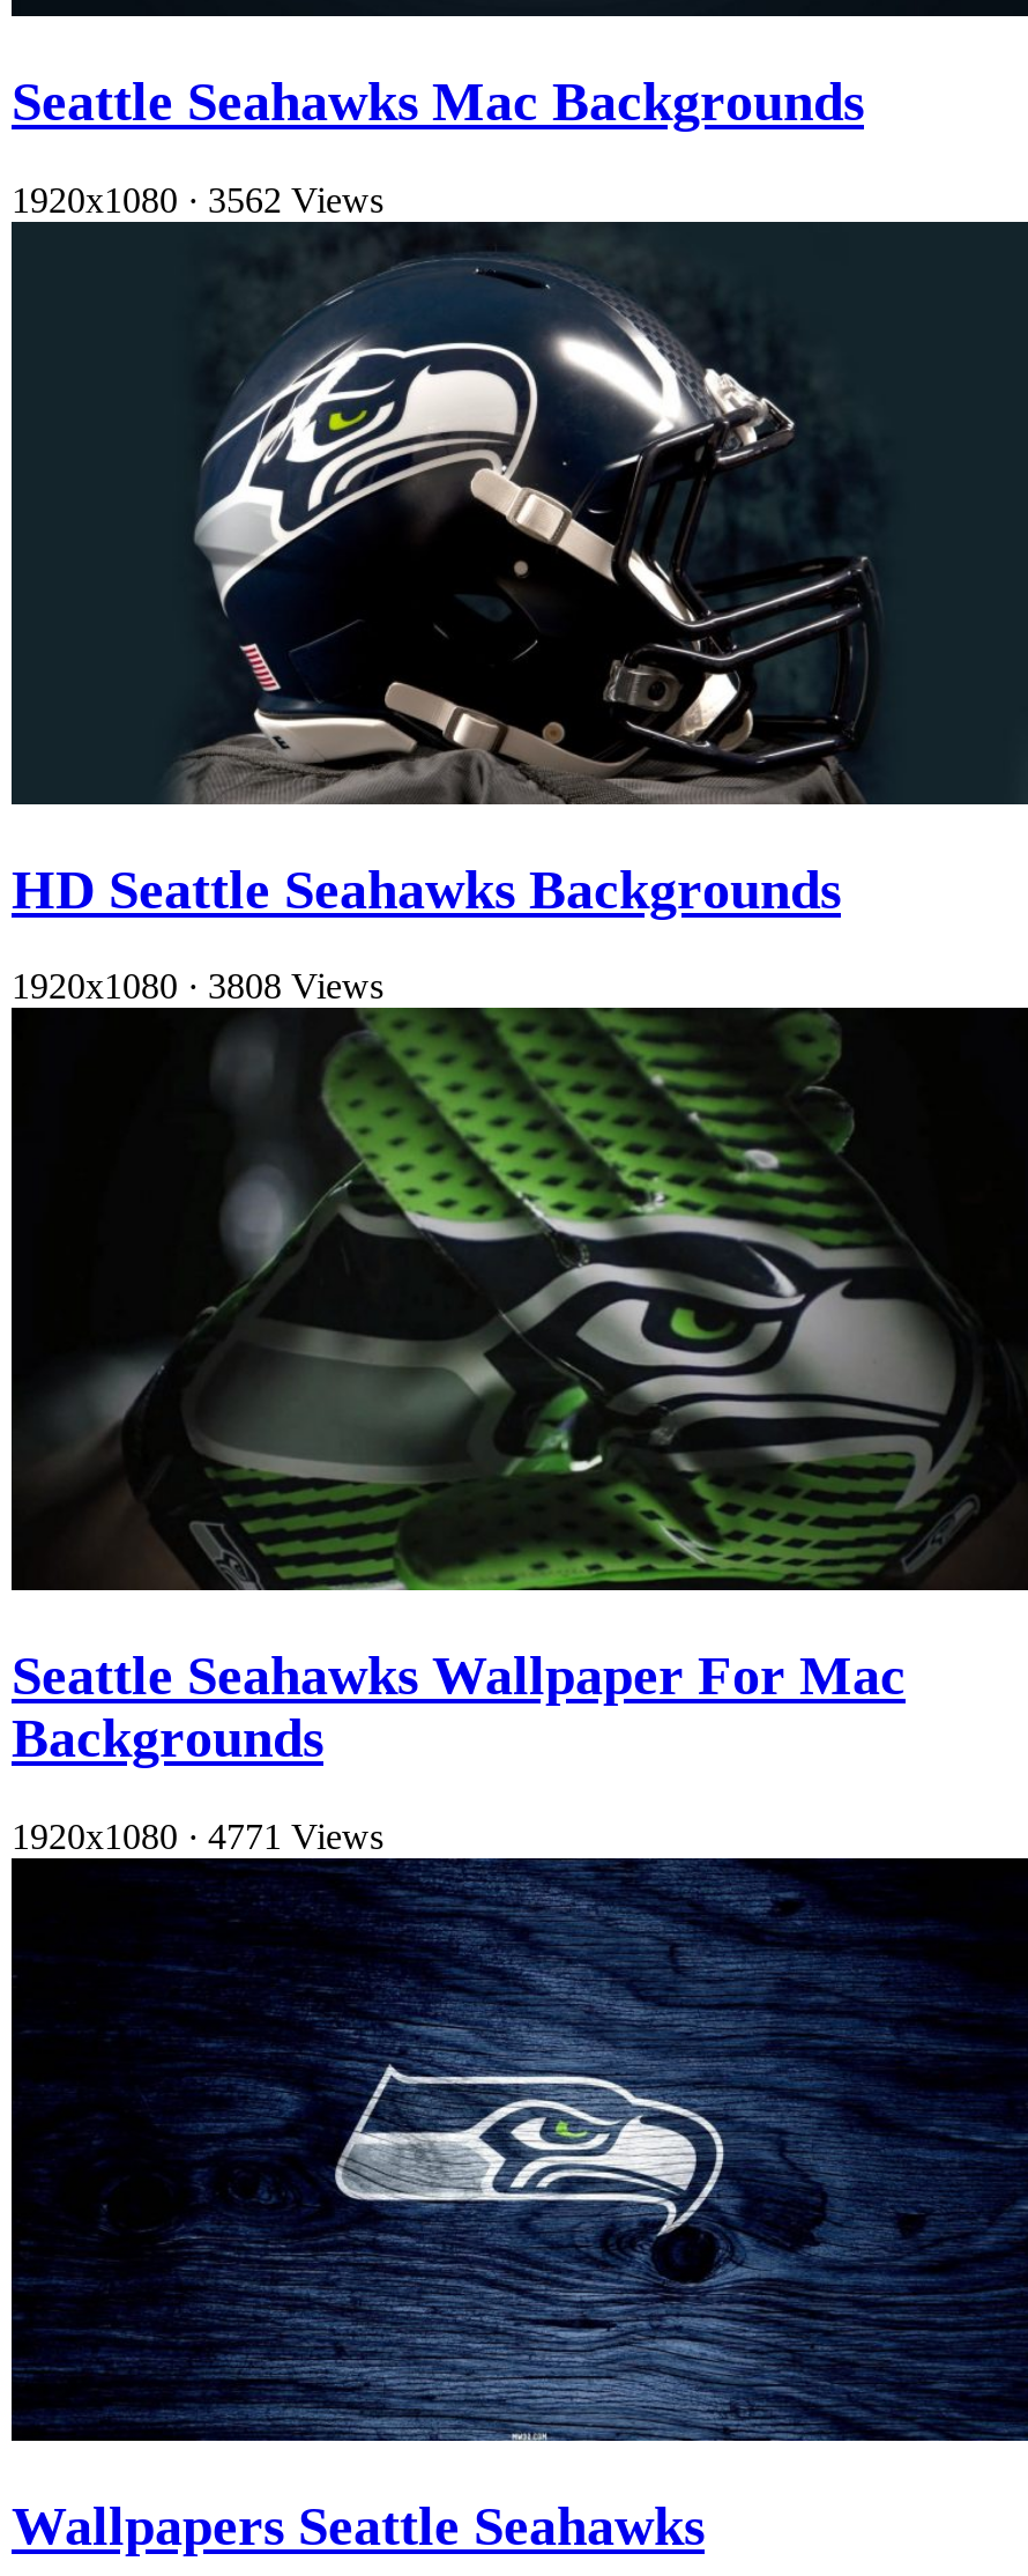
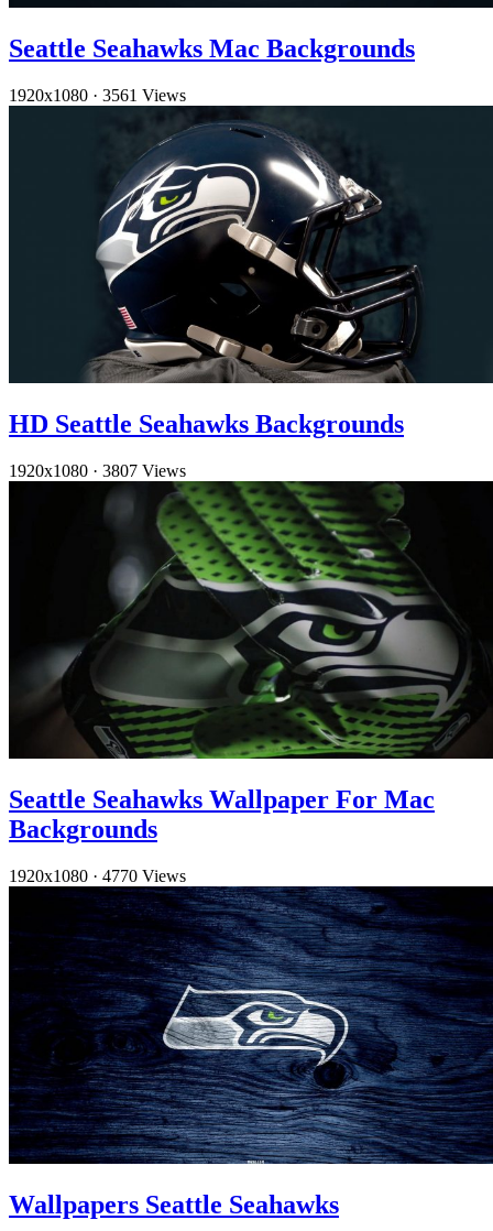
- 1920x1080 · 3562 Views
+ 1920x1080 · 3561 Views

- 1920x1080 · 3808 Views
+ 1920x1080 · 3807 Views

- 1920x1080 · 4771 Views
+ 1920x1080 · 4770 Views
